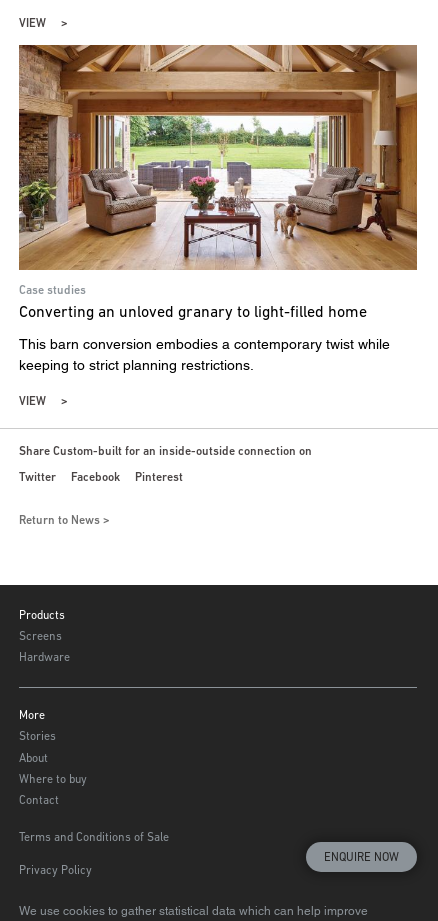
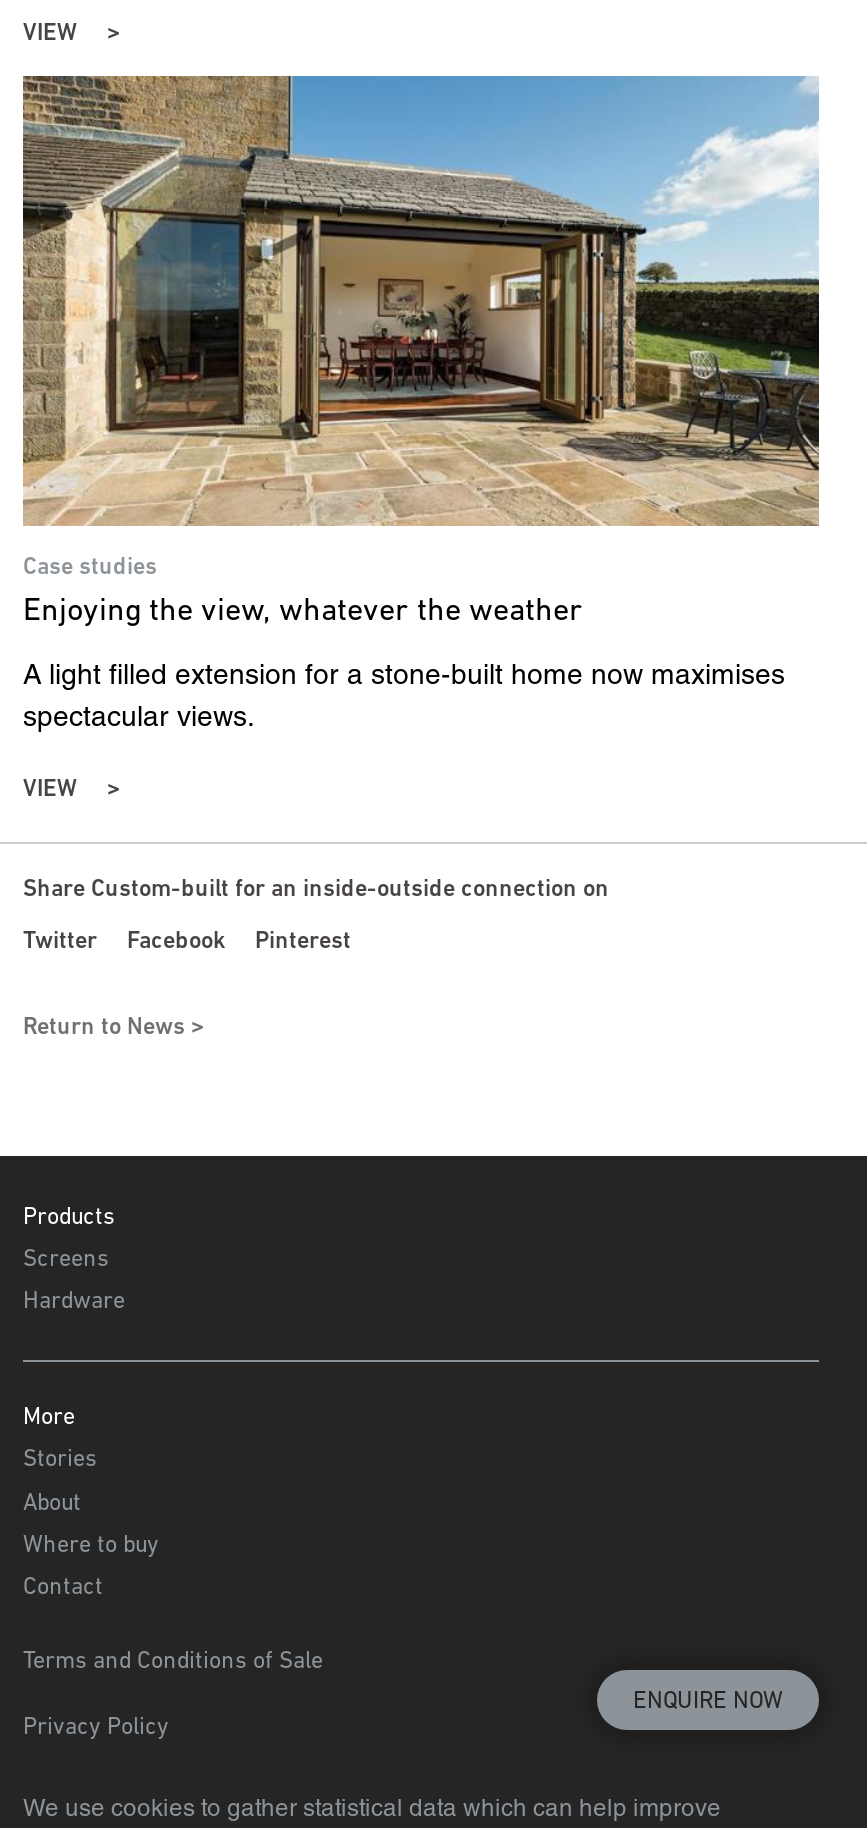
- [image]
- Converting an unloved granary to light-filled home
+ [image]
+ Enjoying the view, whatever the weather

- This barn conversion embodies a contemporary twist while
- keeping to strict planning restrictions.
+ A light filled extension for a stone-built home now maximises
+ spectacular views.
